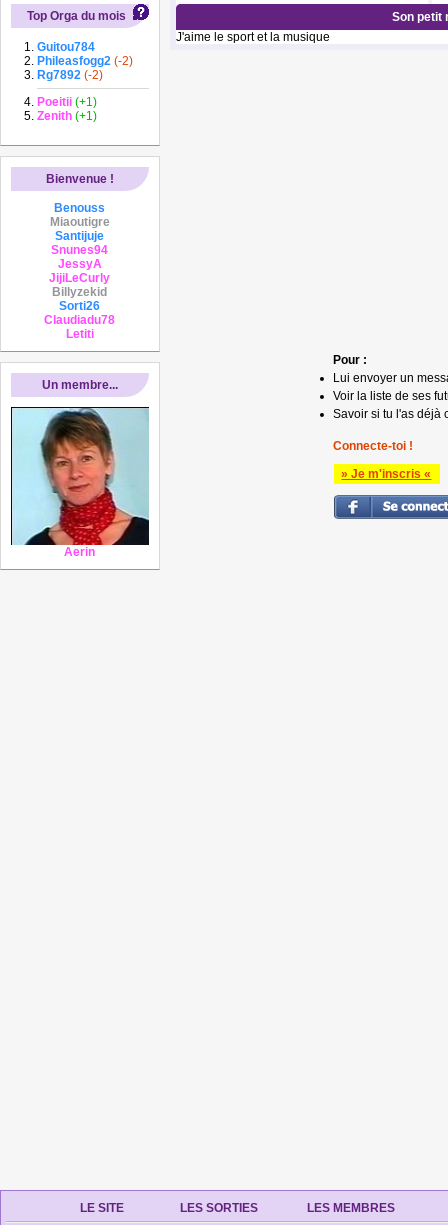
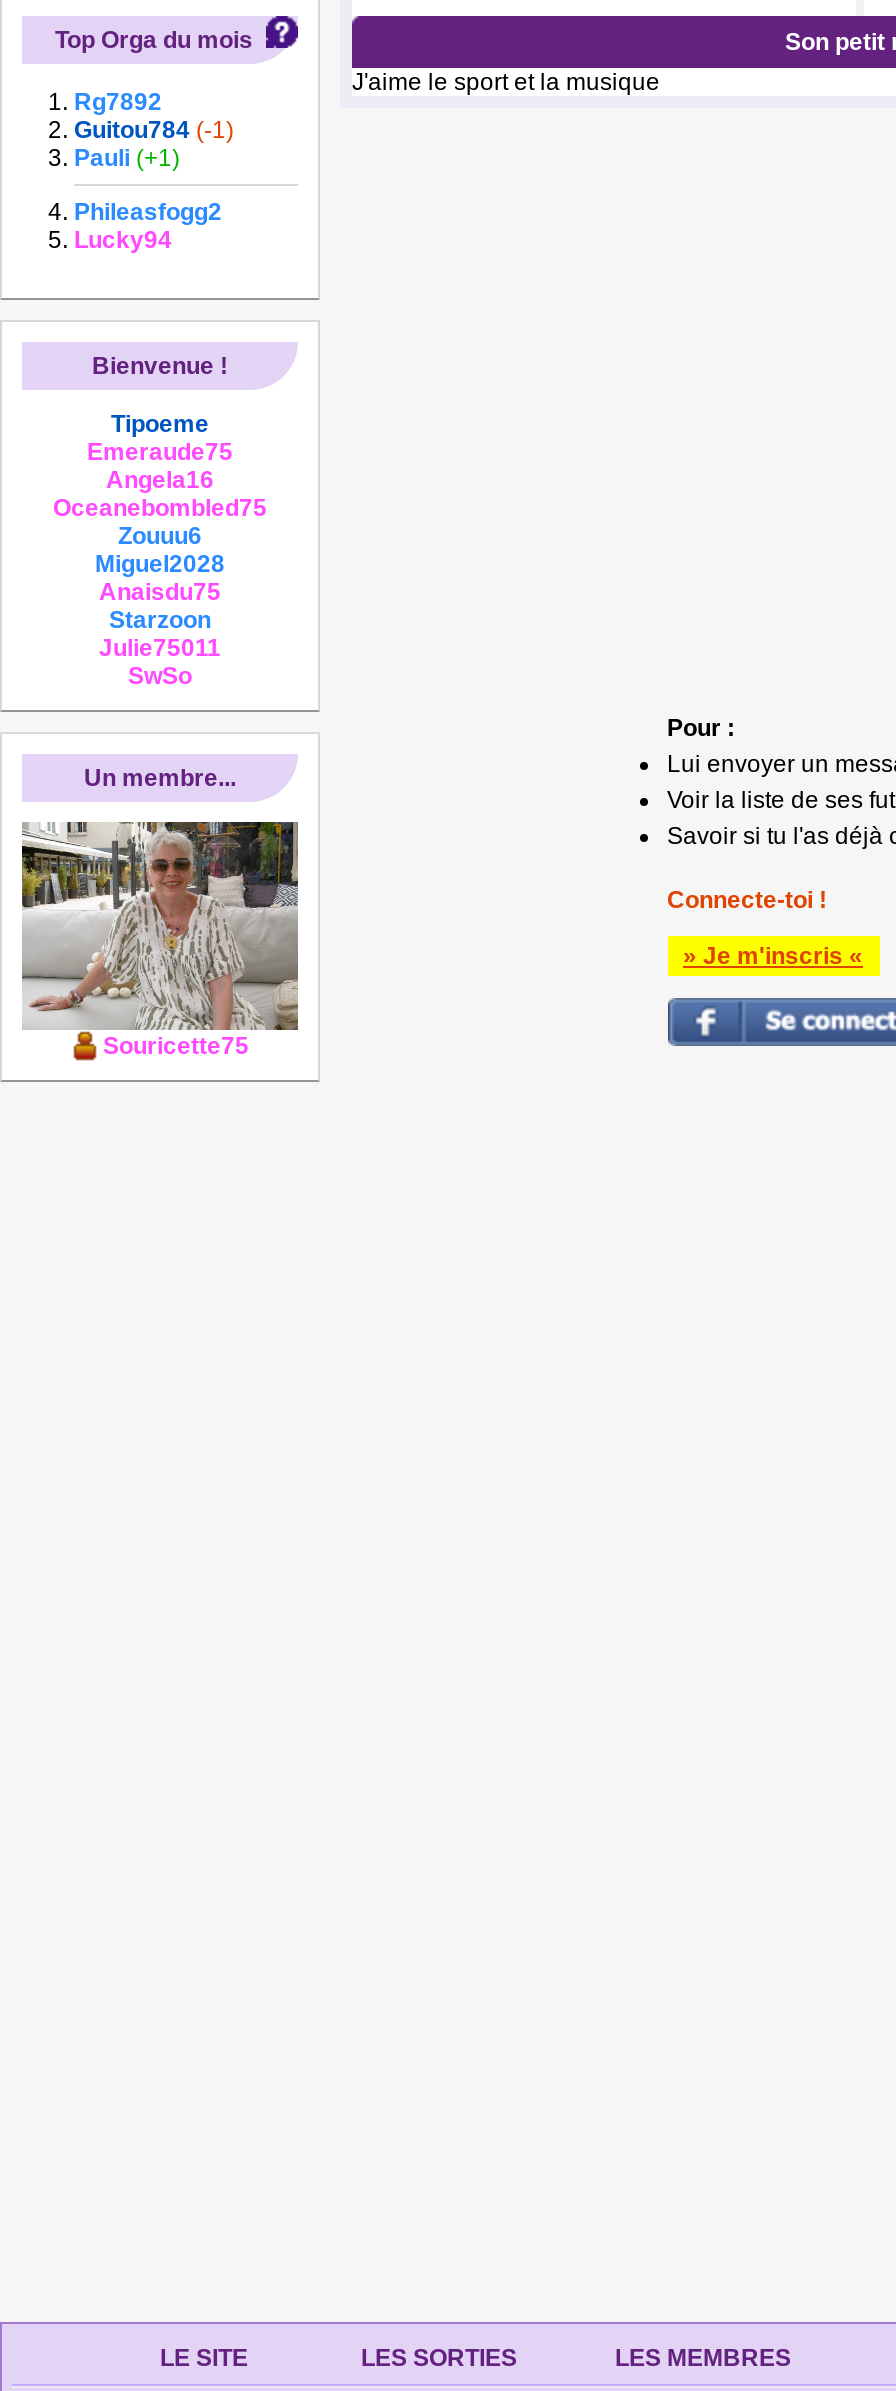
- Guitou784
- Phileasfogg2 (-2)
- Rg7892 (-2)
+ Rg7892
+ Guitou784 (-1)
+ Pauli (+1)

- Poeitii (+1)
- Zenith (+1)
+ Phileasfogg2
+ Lucky94

- Benouss
- Miaoutigre
- Santijuje
- Snunes94
- JessyA
- JijiLeCurly
- Billyzekid
- Sorti26
- Claudiadu78
- Letiti
+ Tipoeme
+ Emeraude75
+ Angela16
+ Oceanebombled75
+ Zouuu6
+ Miguel2028
+ Anaisdu75
+ Starzoon
+ Julie75011
+ SwSo

- [image]
- Aerin
+ [image]
+ Souricette75
